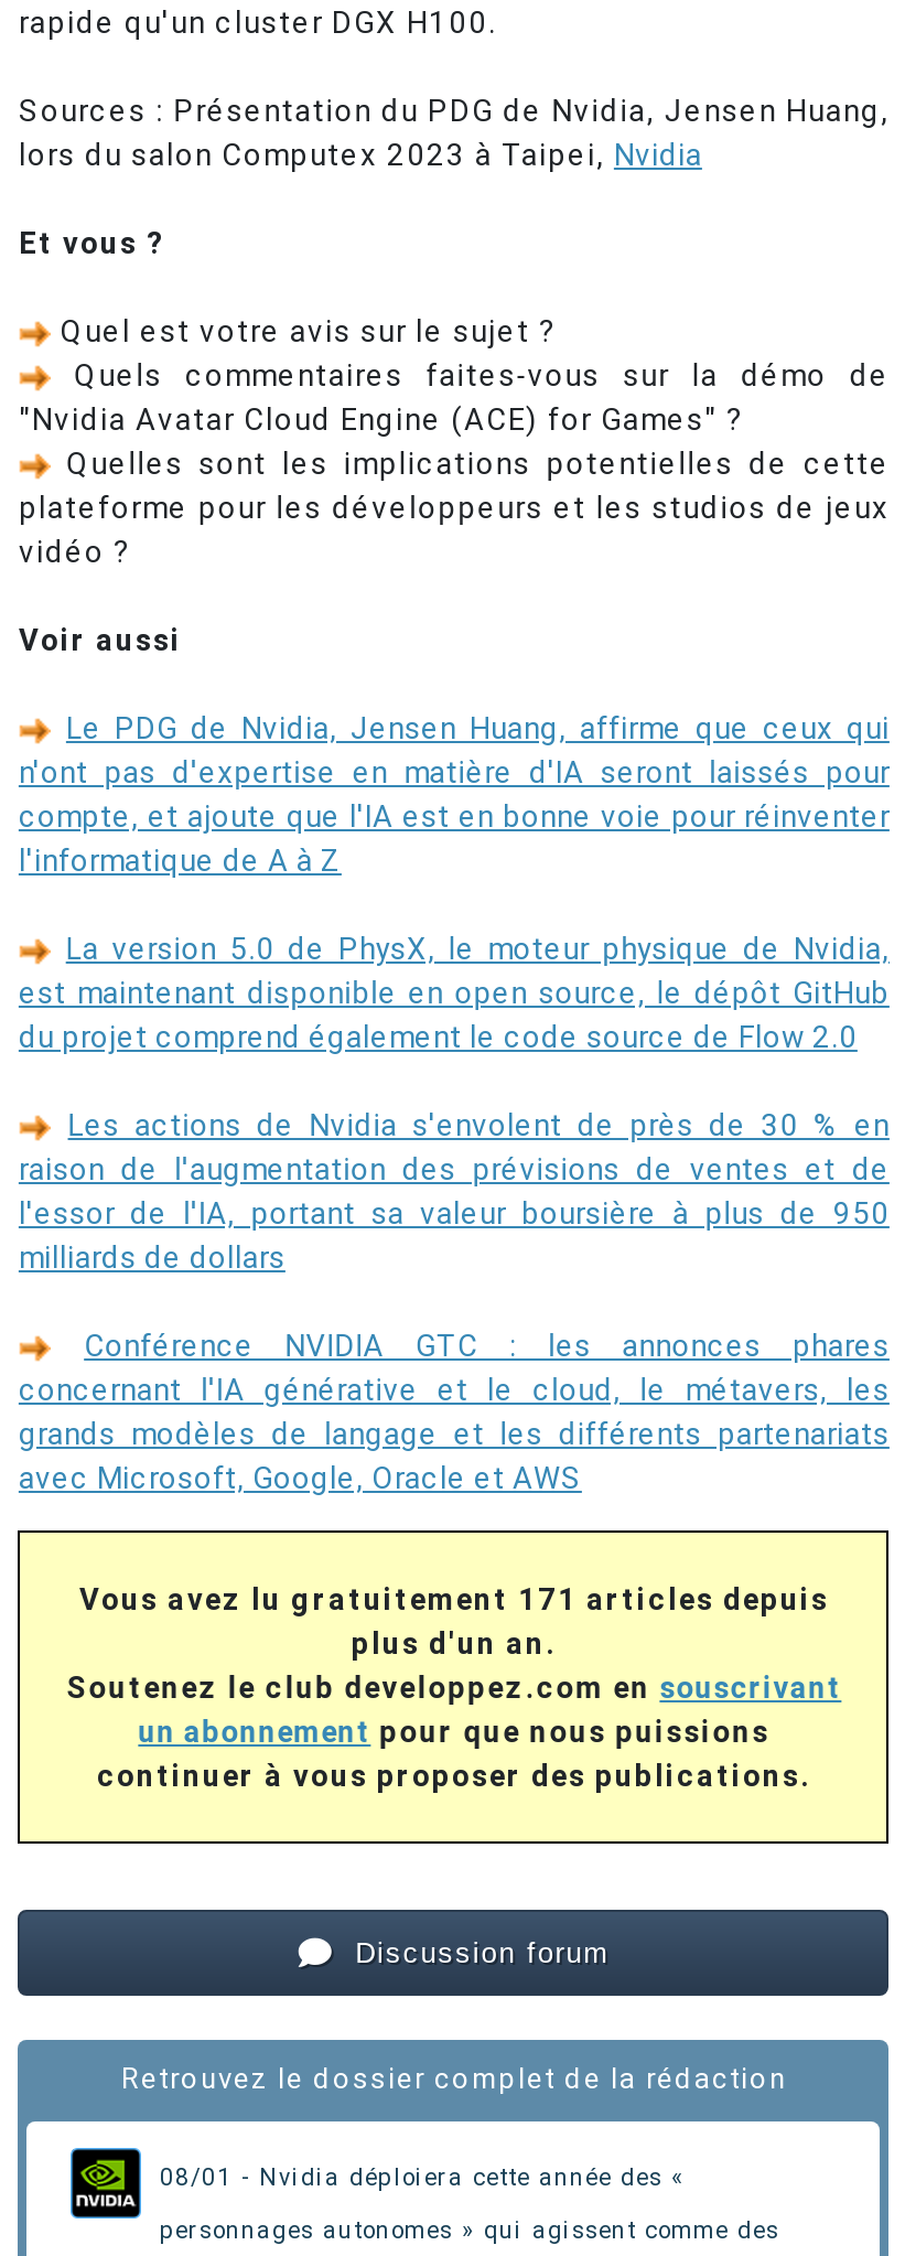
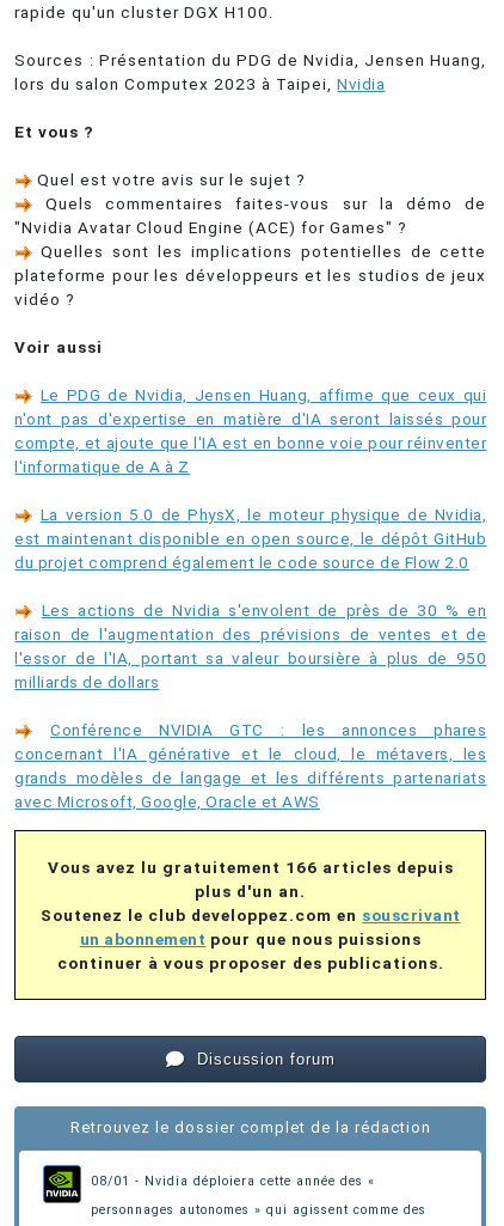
- Vous avez lu gratuitement 171 articles depuis
+ Vous avez lu gratuitement 166 articles depuis
